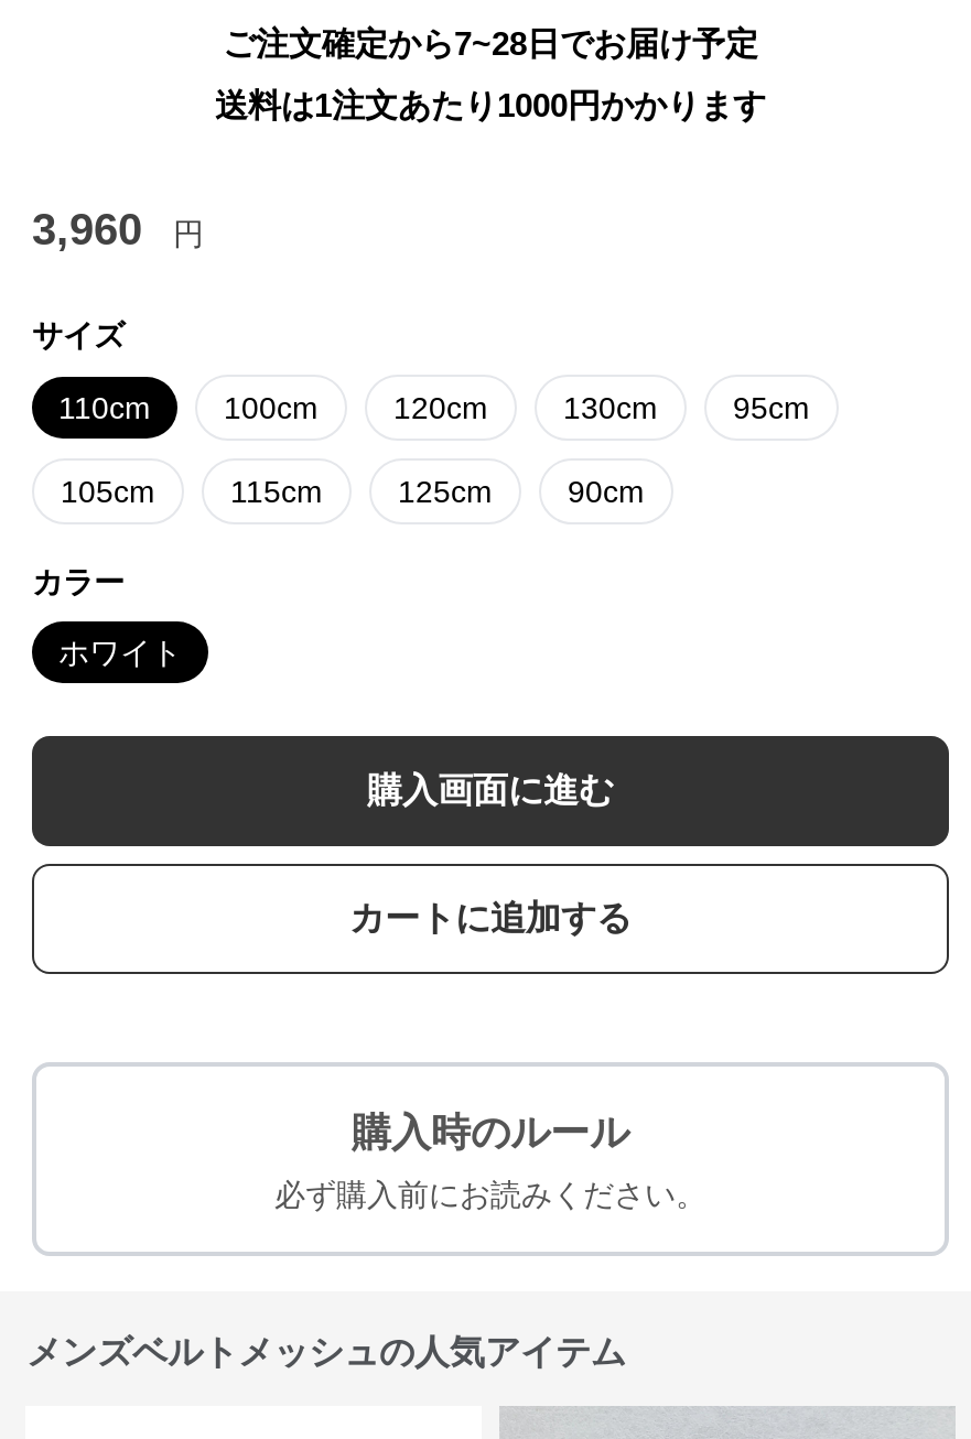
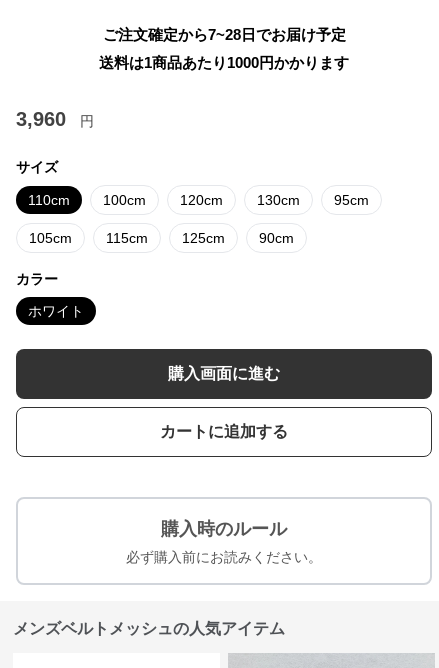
- 送料は1注文あたり1000円かかります
+ 送料は1商品あたり1000円かかります
